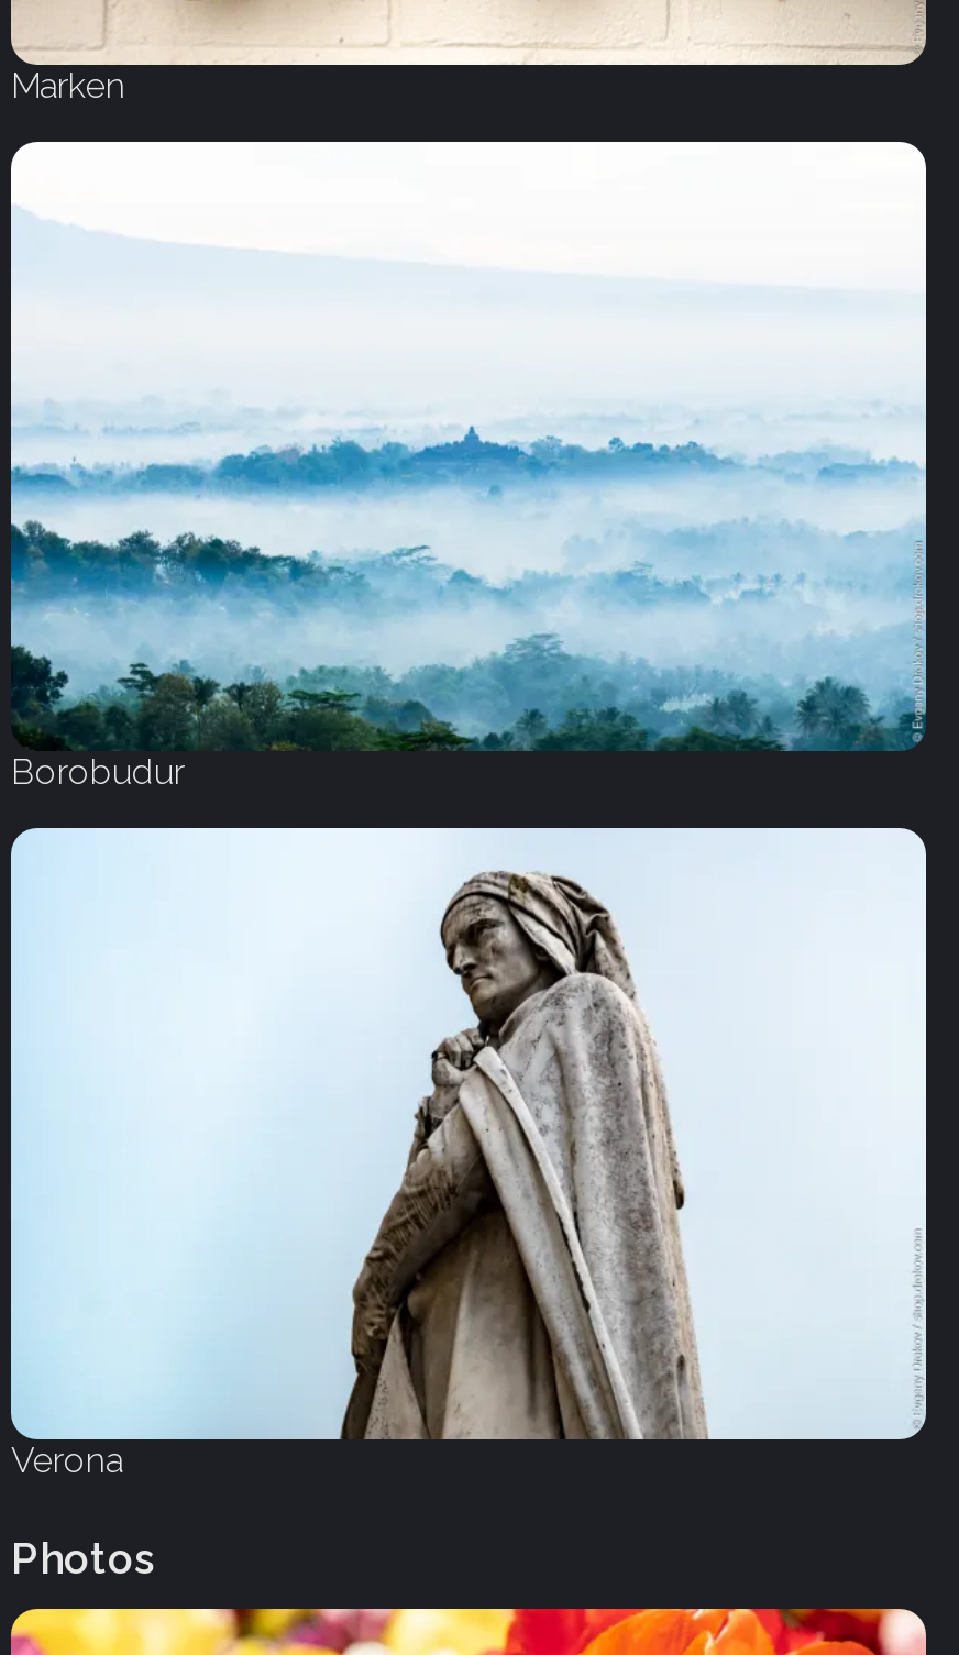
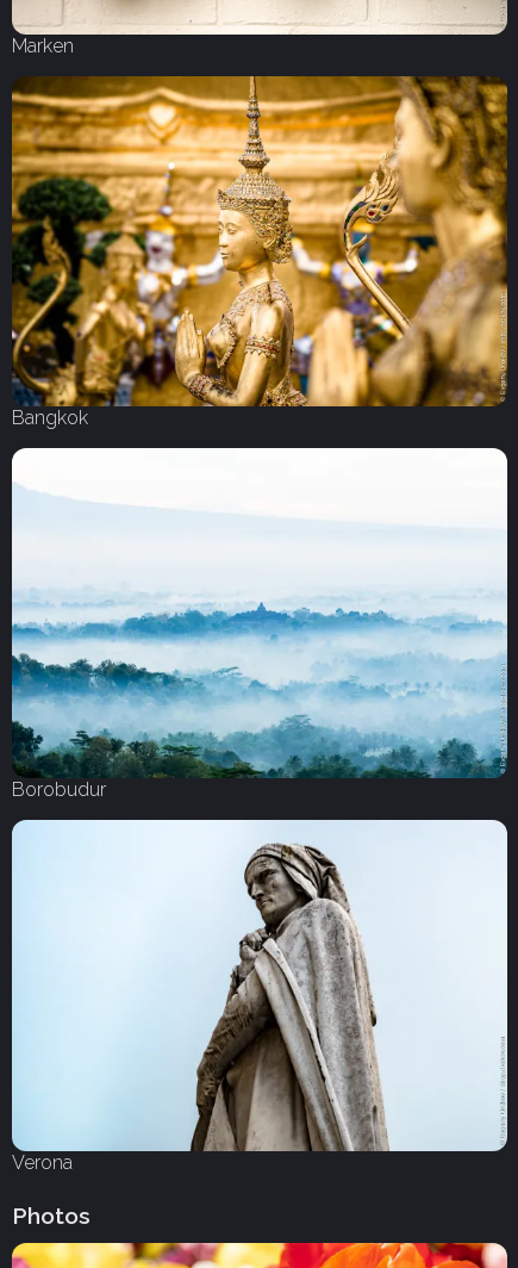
+ [image]
+ Bangkok
